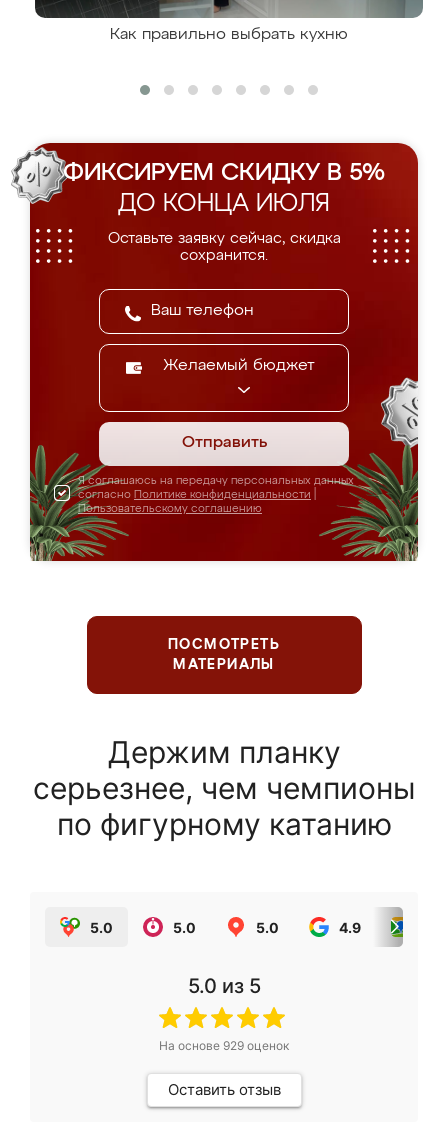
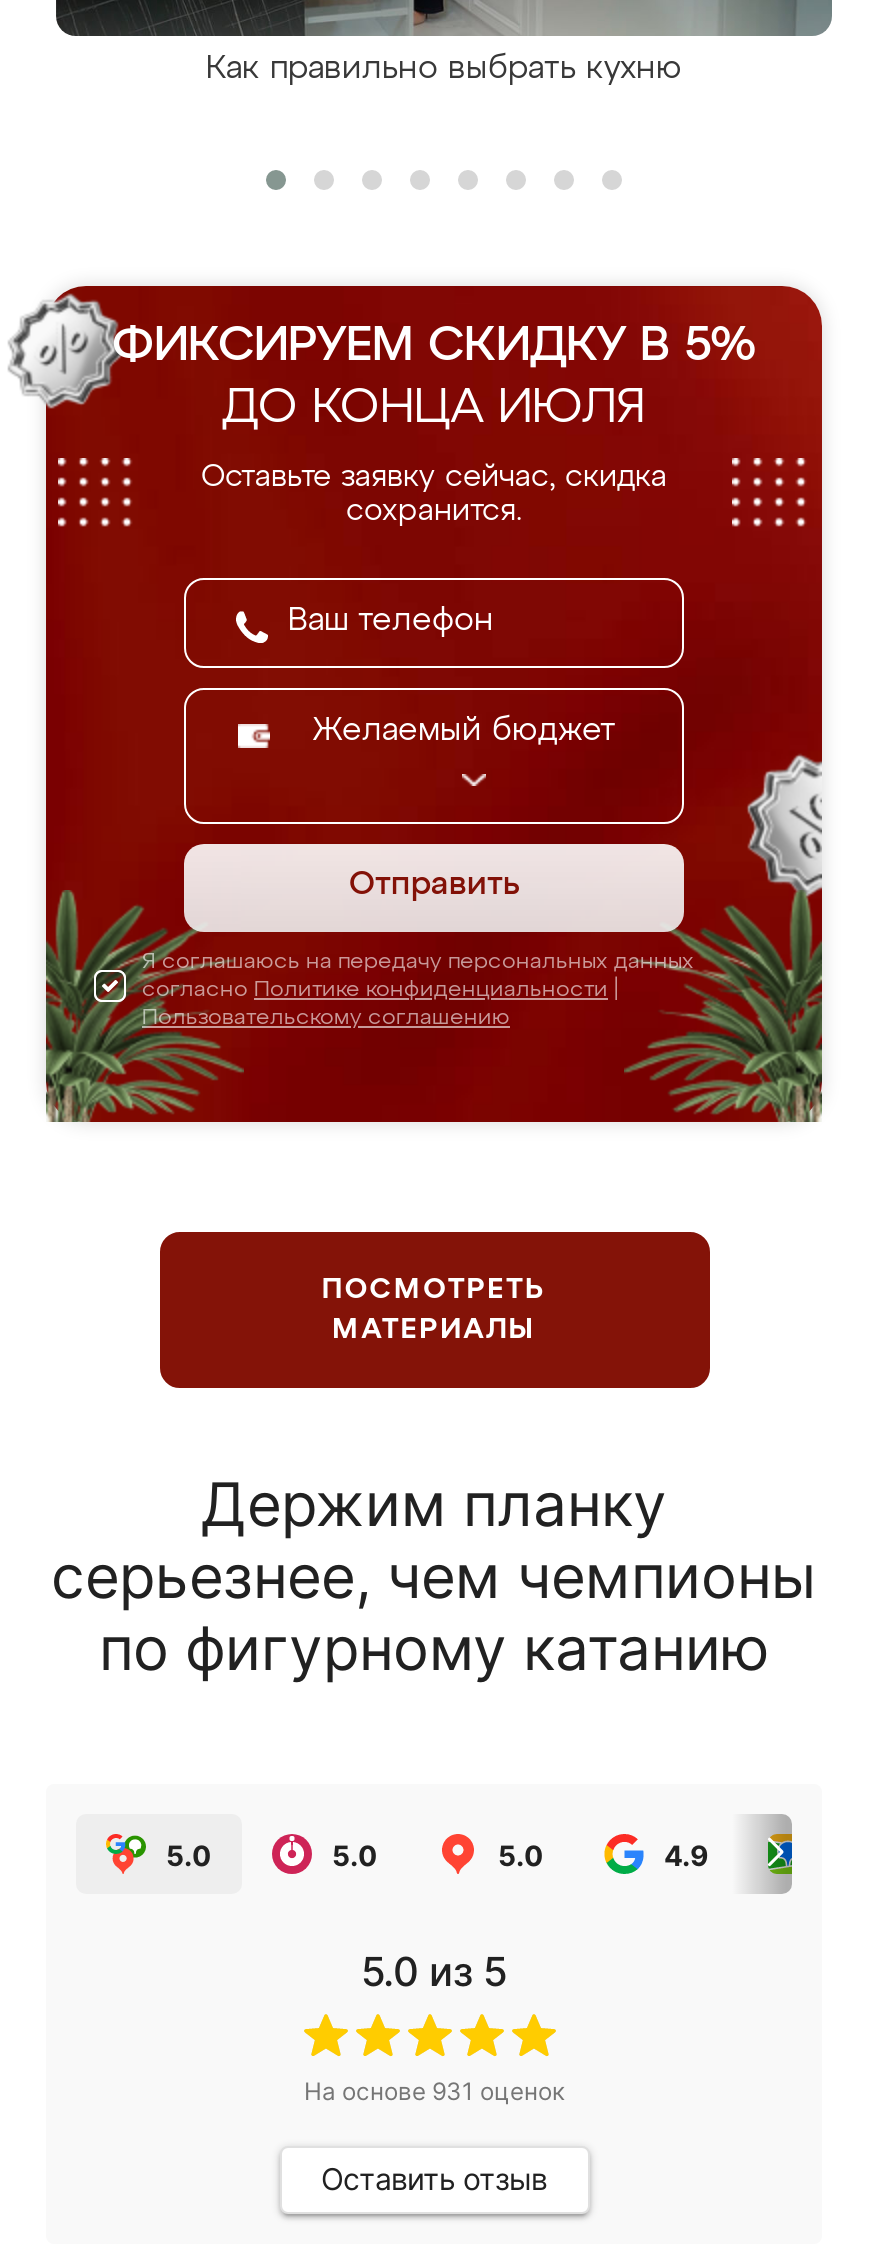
- На основе 929 оценок
+ На основе 931 оценок
